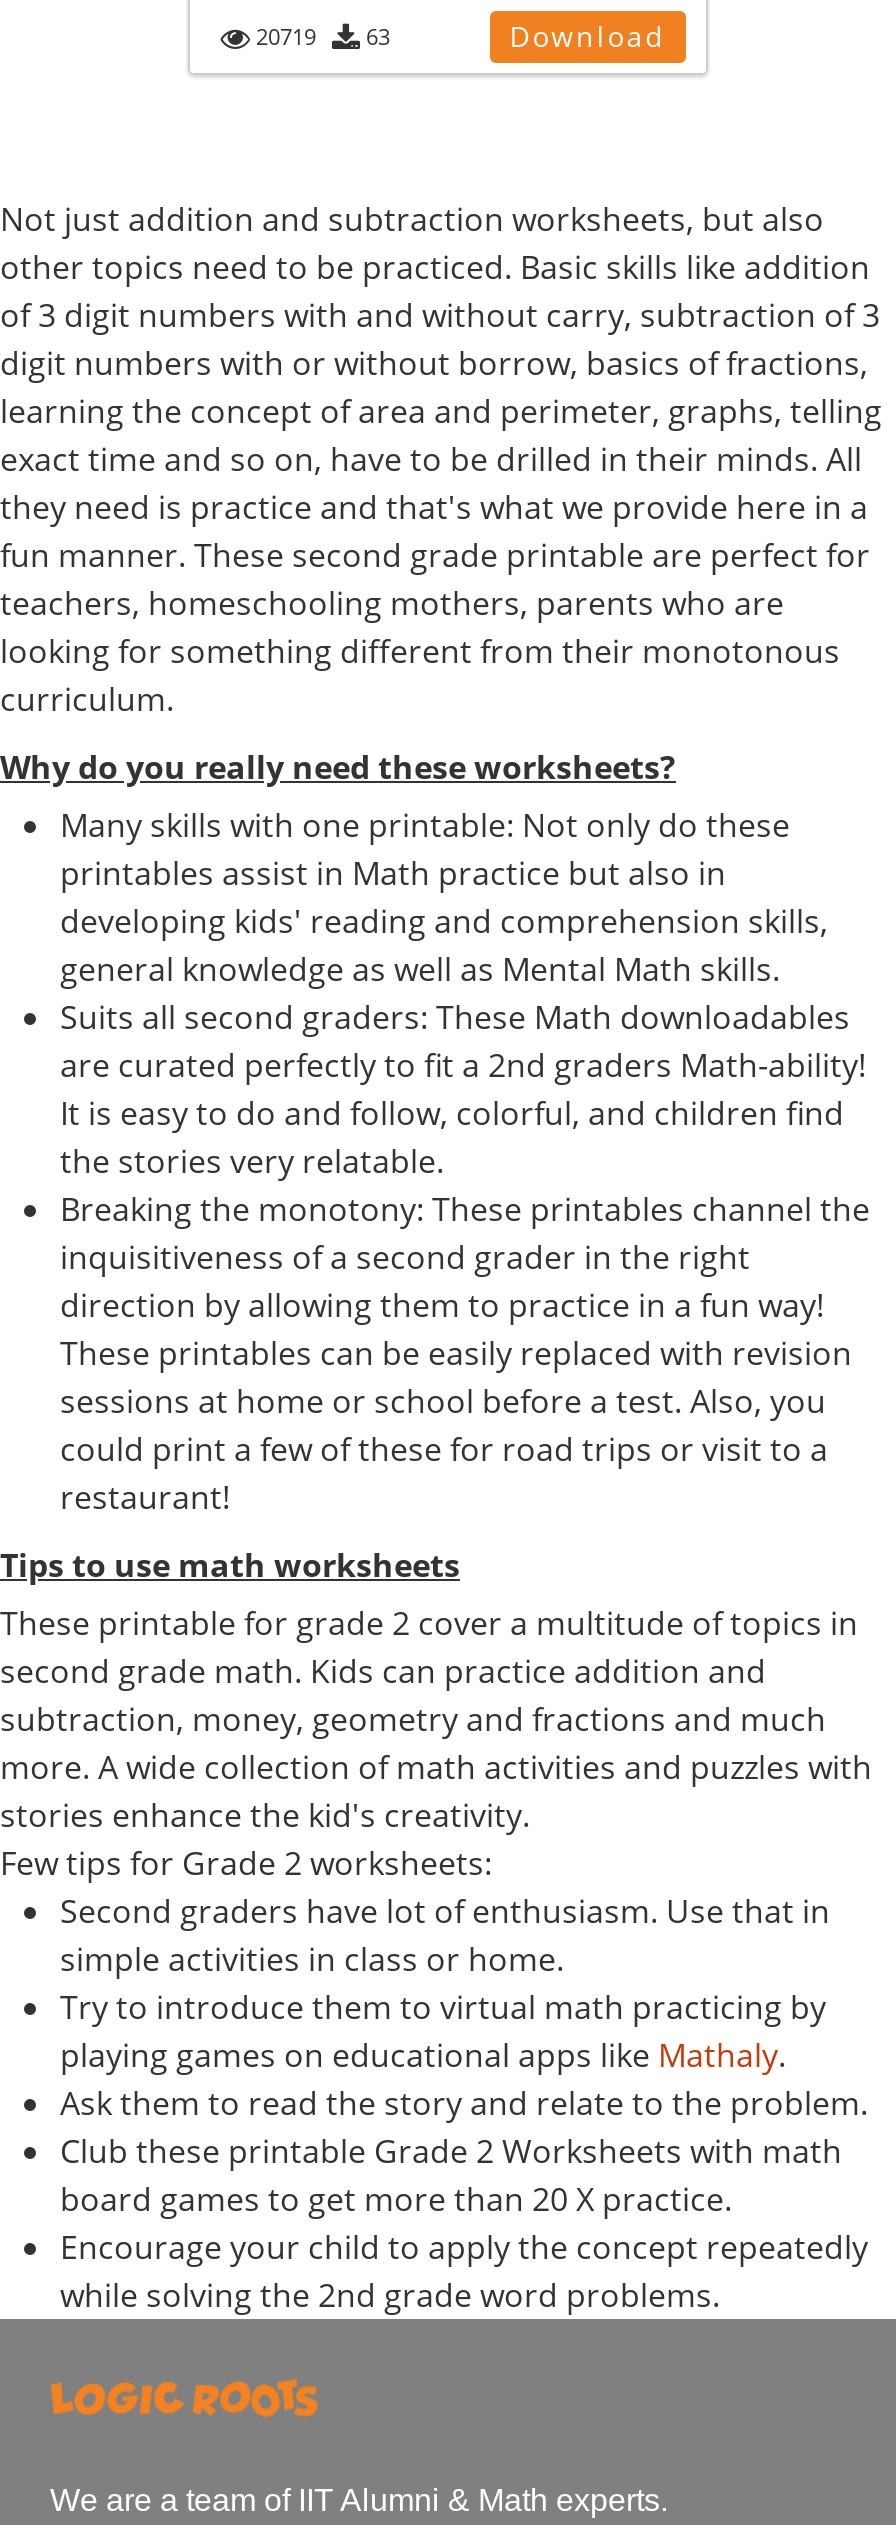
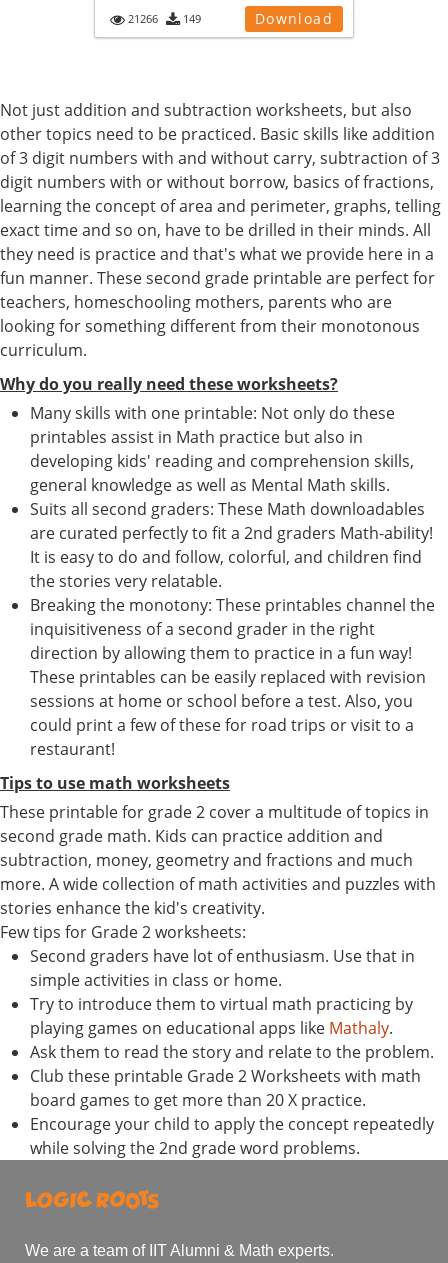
- 20719
+ 21266

- 63
+ 149
